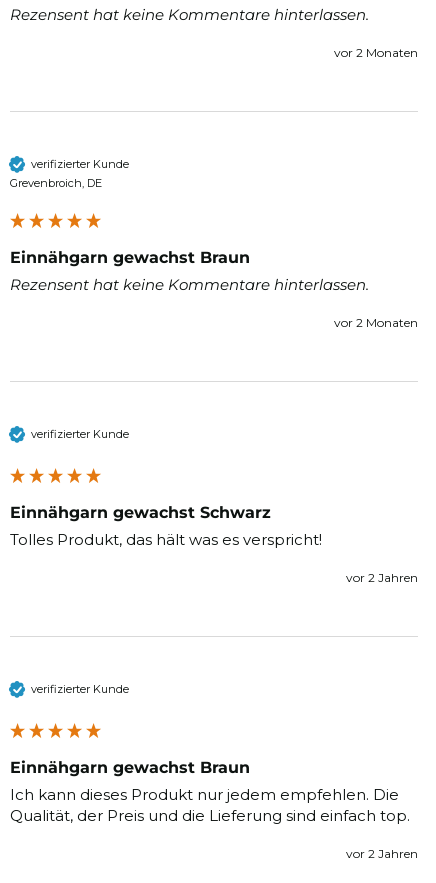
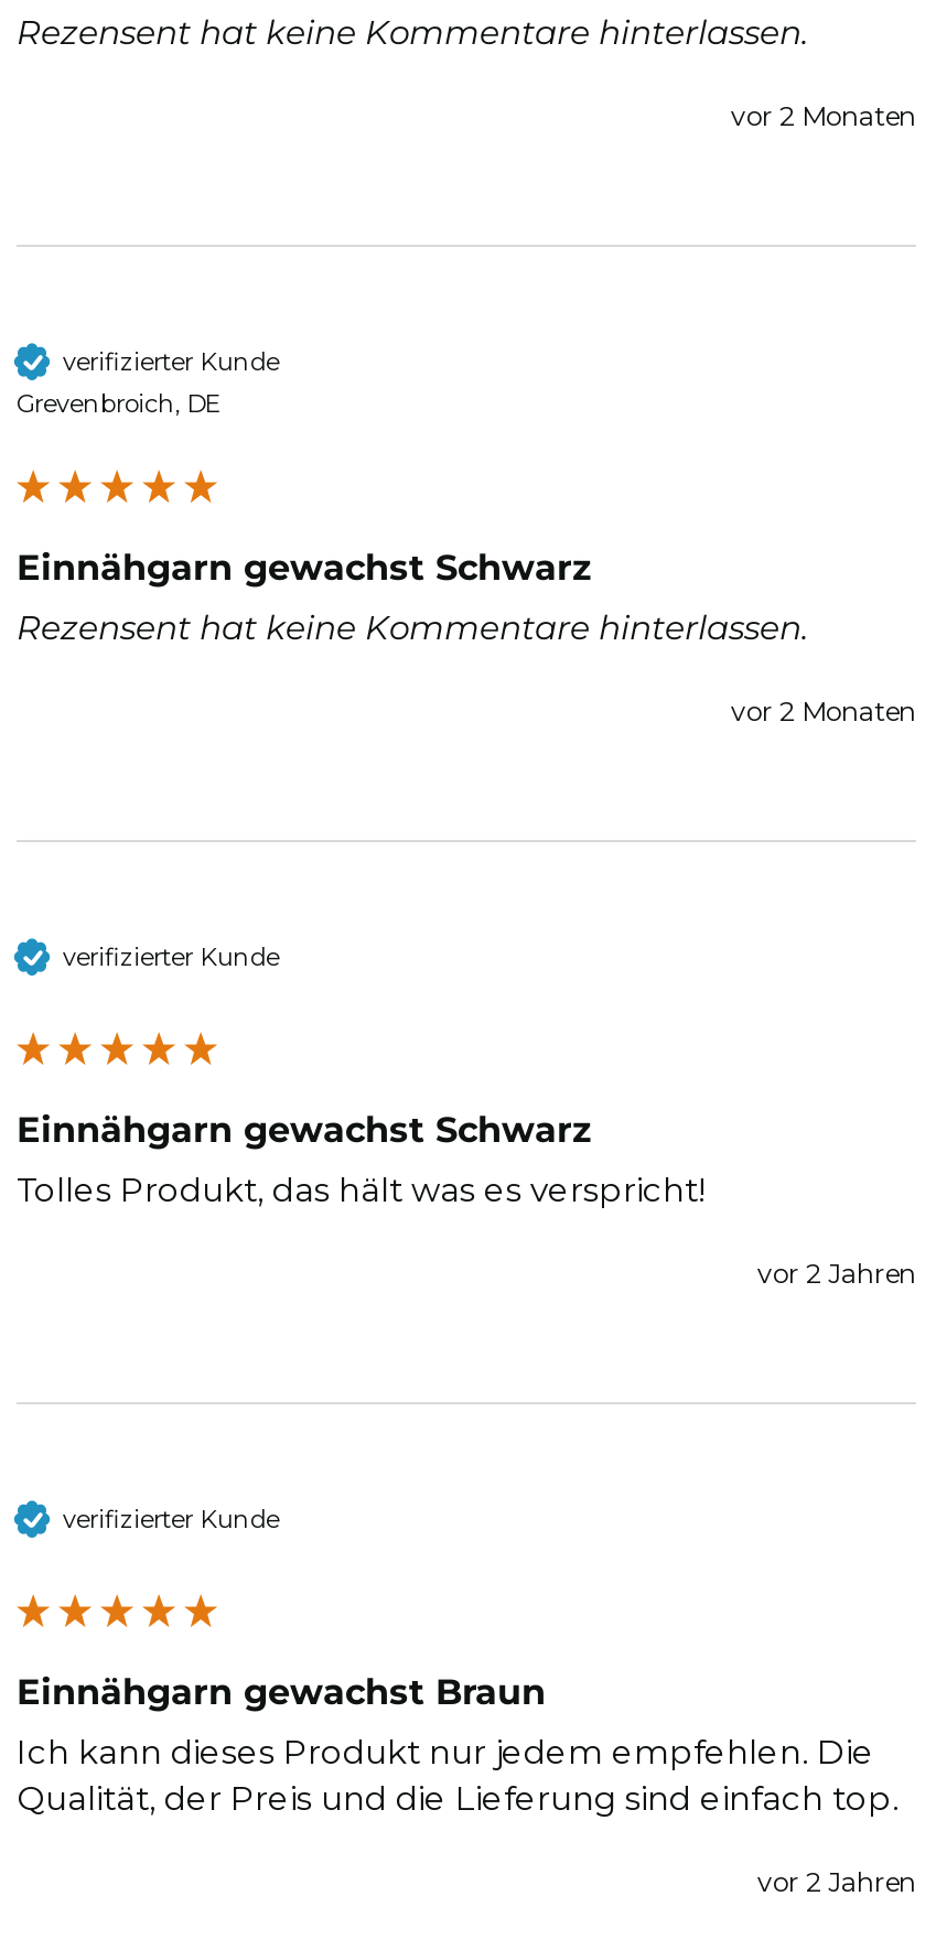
- Einnähgarn gewachst Braun
+ Einnähgarn gewachst Schwarz
